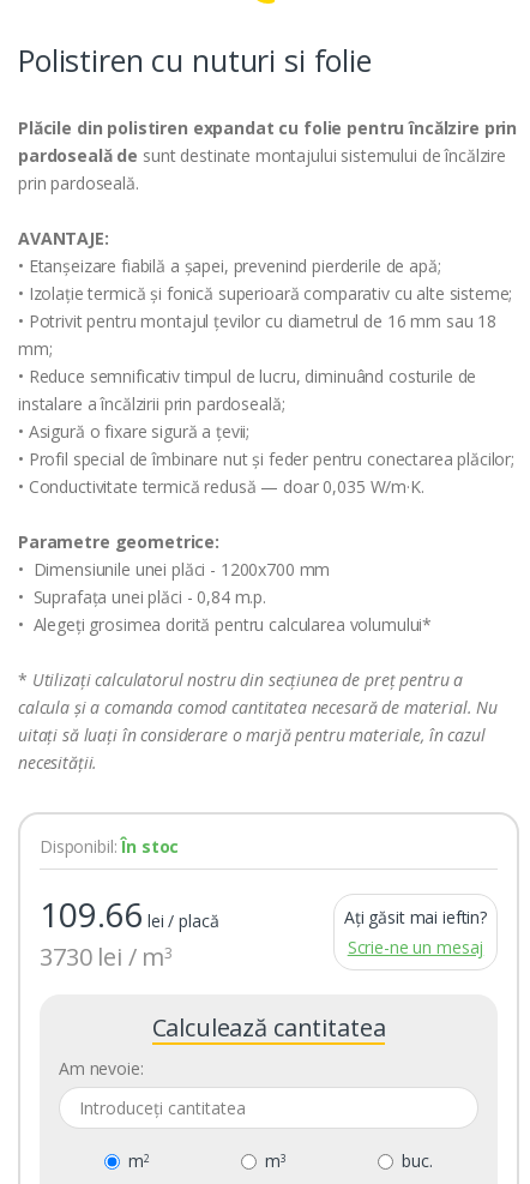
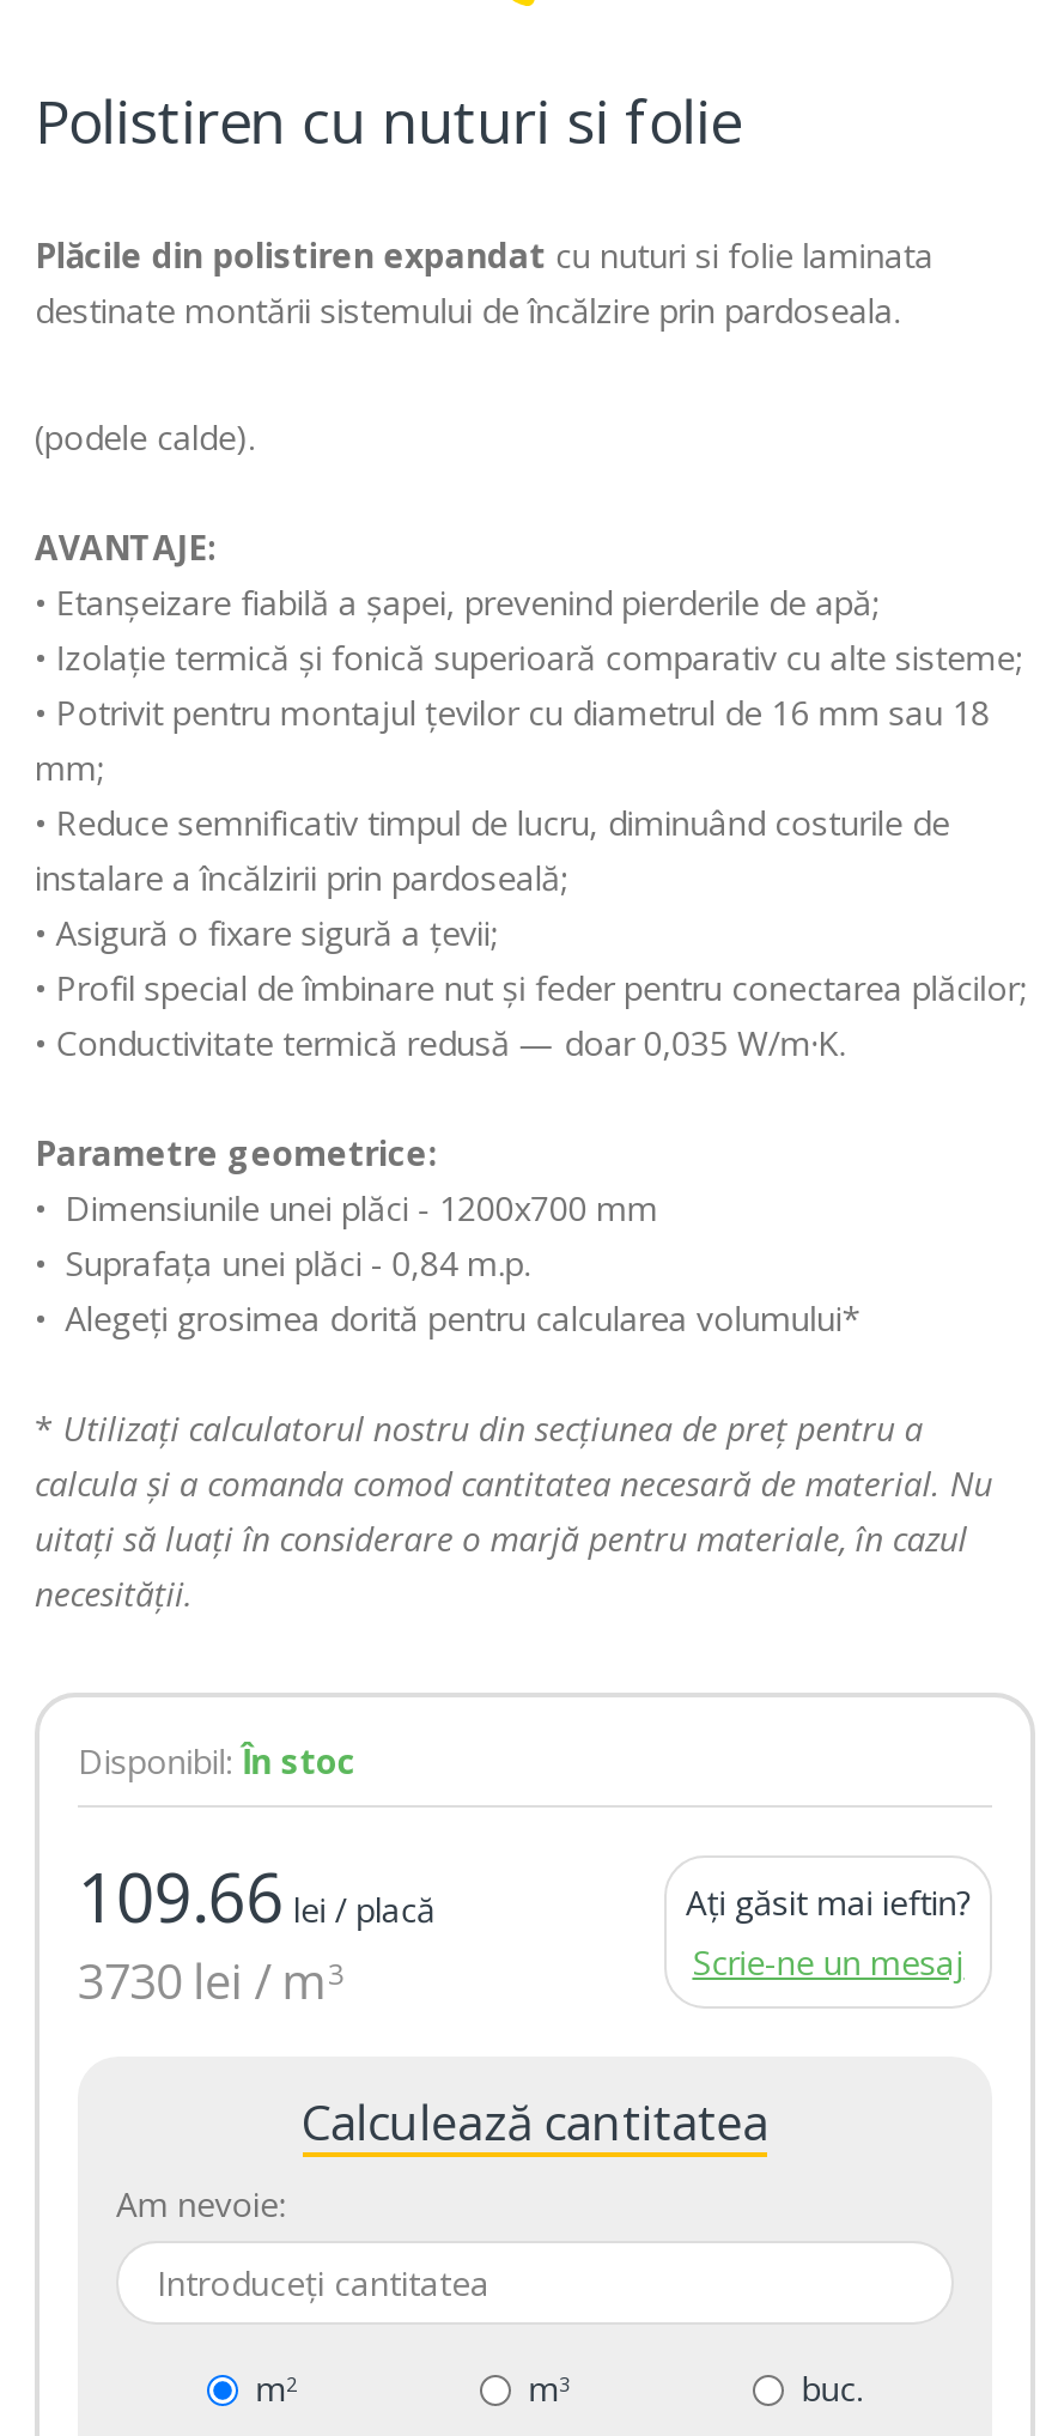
- Plăcile din polistiren expandat cu folie pentru încălzire prin
- pardoseală de sunt destinate montajului sistemului de încălzire
- prin pardoseală.
+ Plăcile din polistiren expandat cu nuturi si folie laminata
+ destinate montării sistemului de încălzire prin pardoseala.
+ (podele calde).
